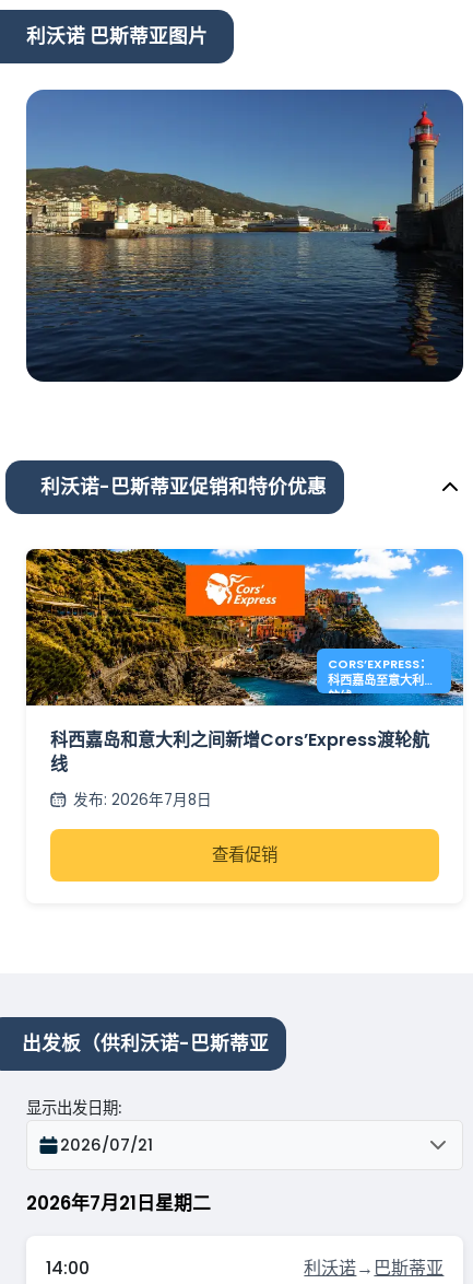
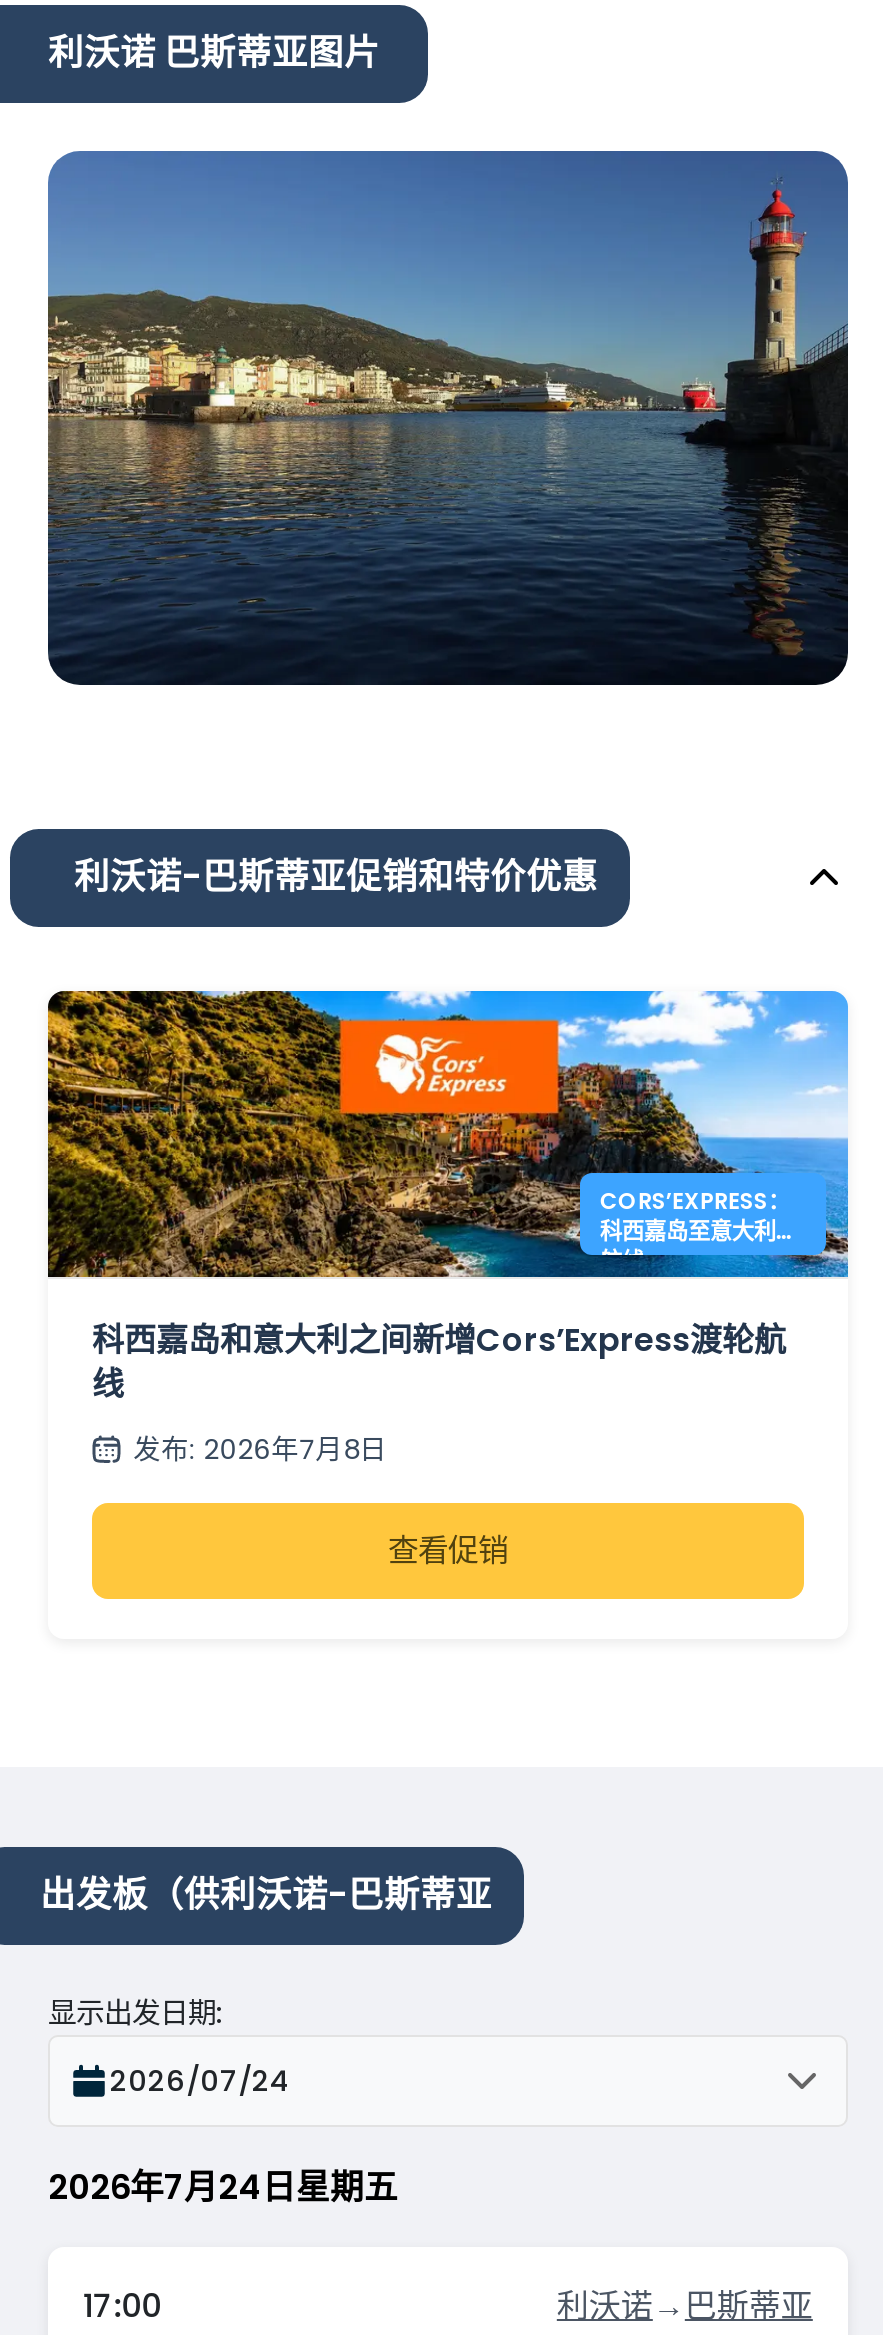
- 2026/07/21
+ 2026/07/24

- 2026年7月21日星期二
+ 2026年7月24日星期五

- 14:00
+ 17:00
